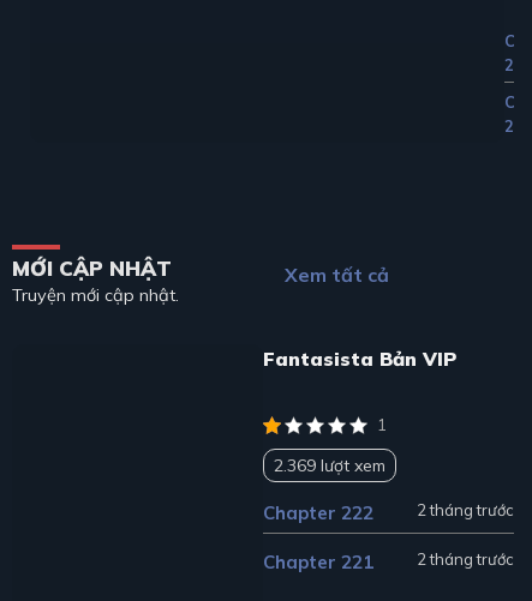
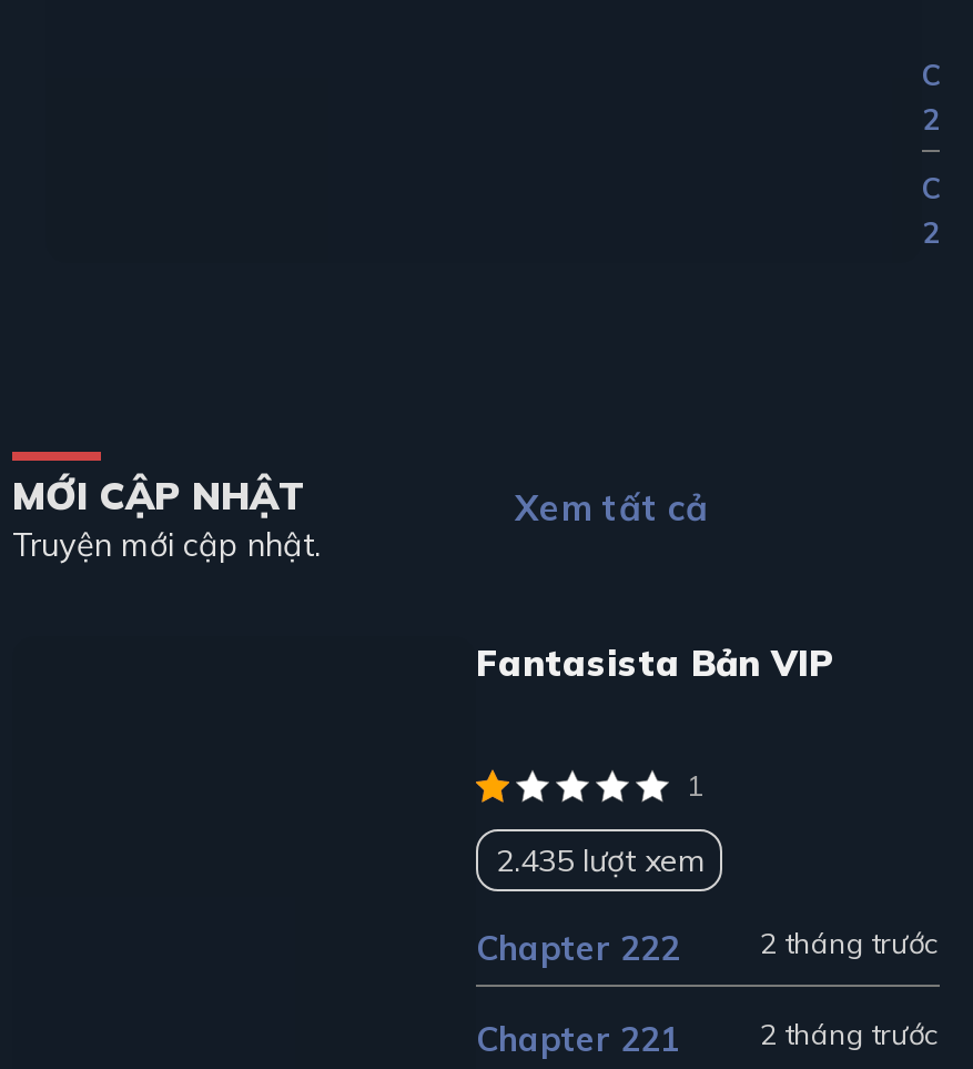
- 2.369 lượt xem
+ 2.435 lượt xem
